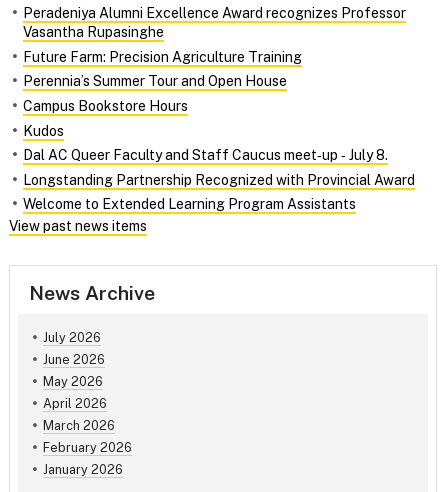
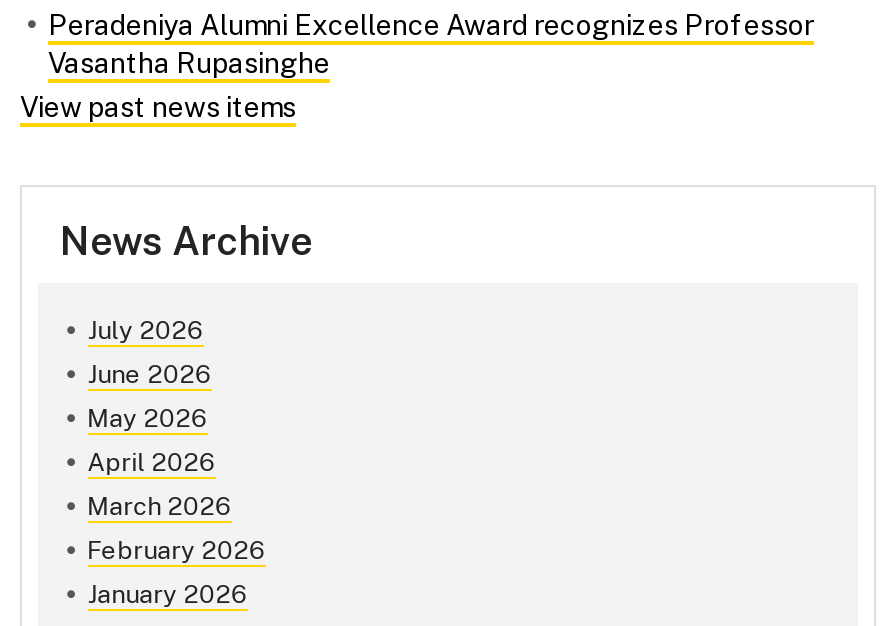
- Future Farm: Precision Agriculture Training
- Perennia’s Summer Tour and Open House
- Campus Bookstore Hours
- Kudos
- Dal AC Queer Faculty and Staff Caucus meet‑up ‑ July 8.
- Longstanding Partnership Recognized with Provincial Award
- Welcome to Extended Learning Program Assistants
